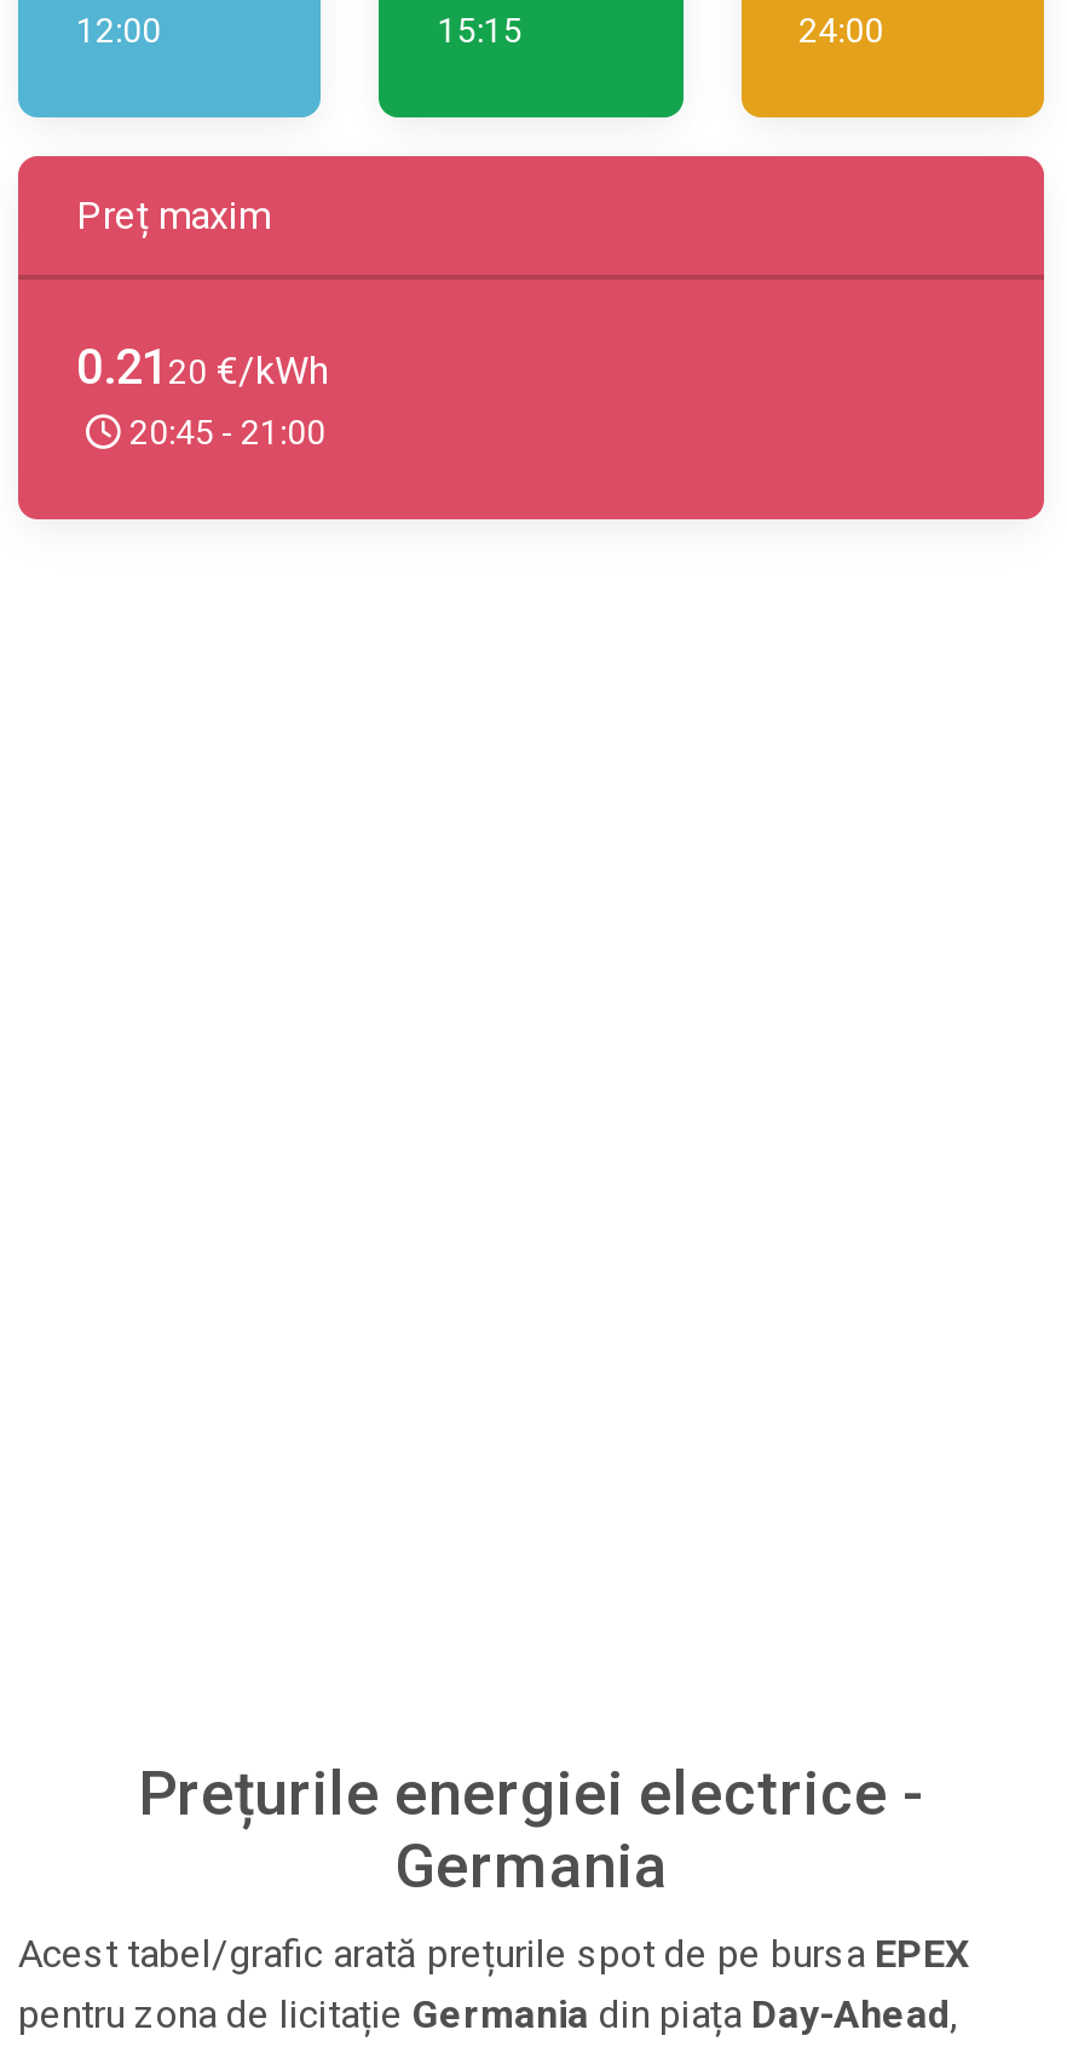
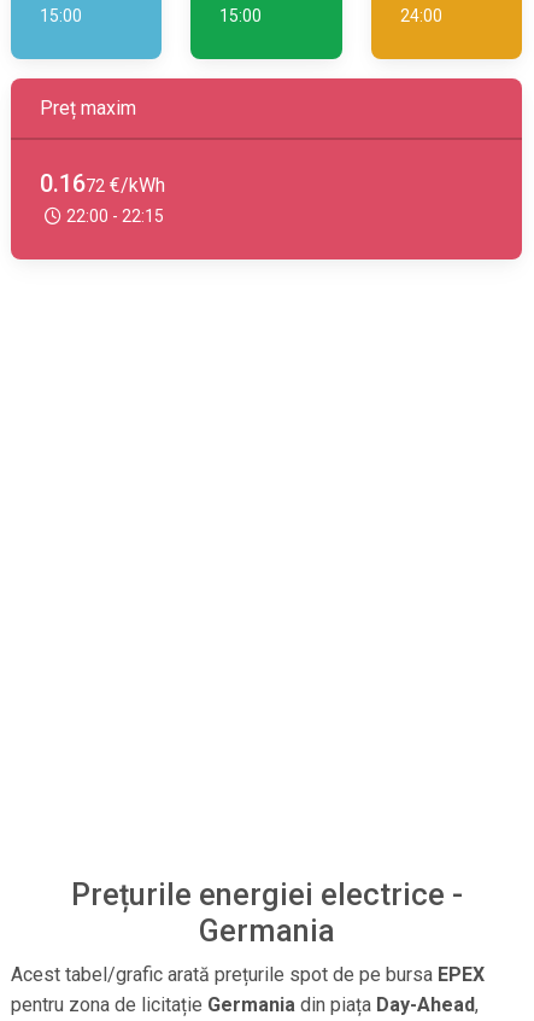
- 12:00
+ 15:00

- 15:15
+ 15:00

- 0.2120 €/kWh
+ 0.1672 €/kWh

- 20:45 - 21:00
+ 22:00 - 22:15
